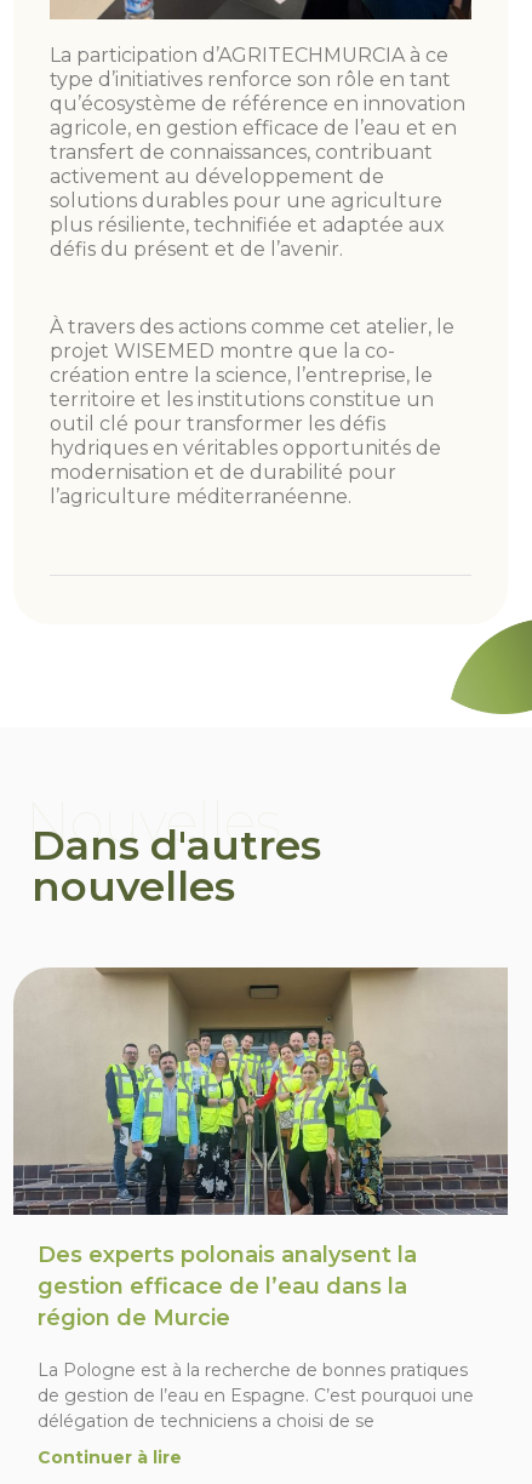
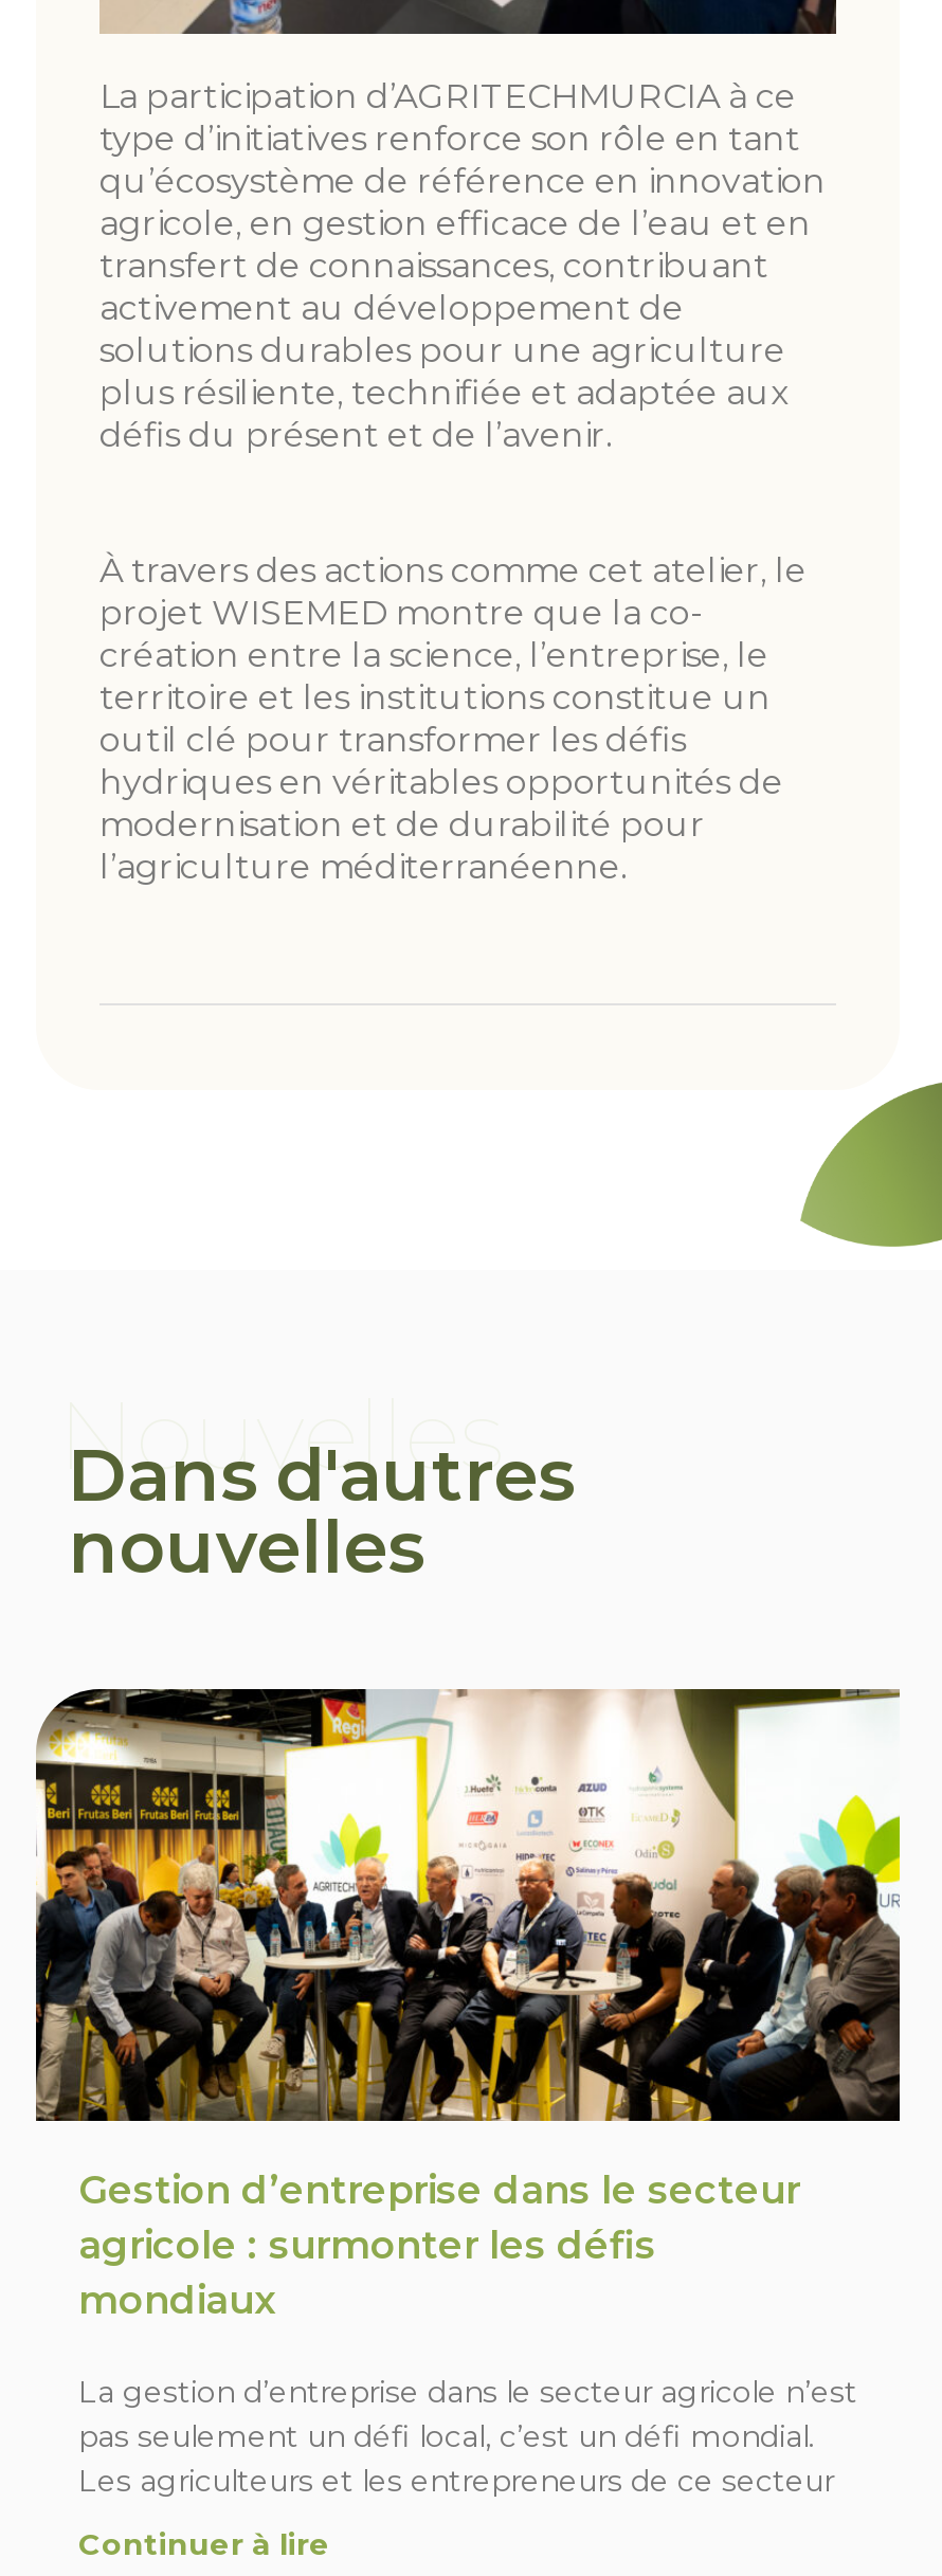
- [image]
- Des experts polonais analysent la
- gestion efficace de l’eau dans la
- région de Murcie
+ [image]
+ Gestion d’entreprise dans le secteur
+ agricole : surmonter les défis
+ mondiaux

- La Pologne est à la recherche de bonnes pratiques
- de gestion de l’eau en Espagne. C’est pourquoi une
- délégation de techniciens a choisi de se
+ La gestion d’entreprise dans le secteur agricole n’est
+ pas seulement un défi local, c’est un défi mondial.
+ Les agriculteurs et les entrepreneurs de ce secteur
